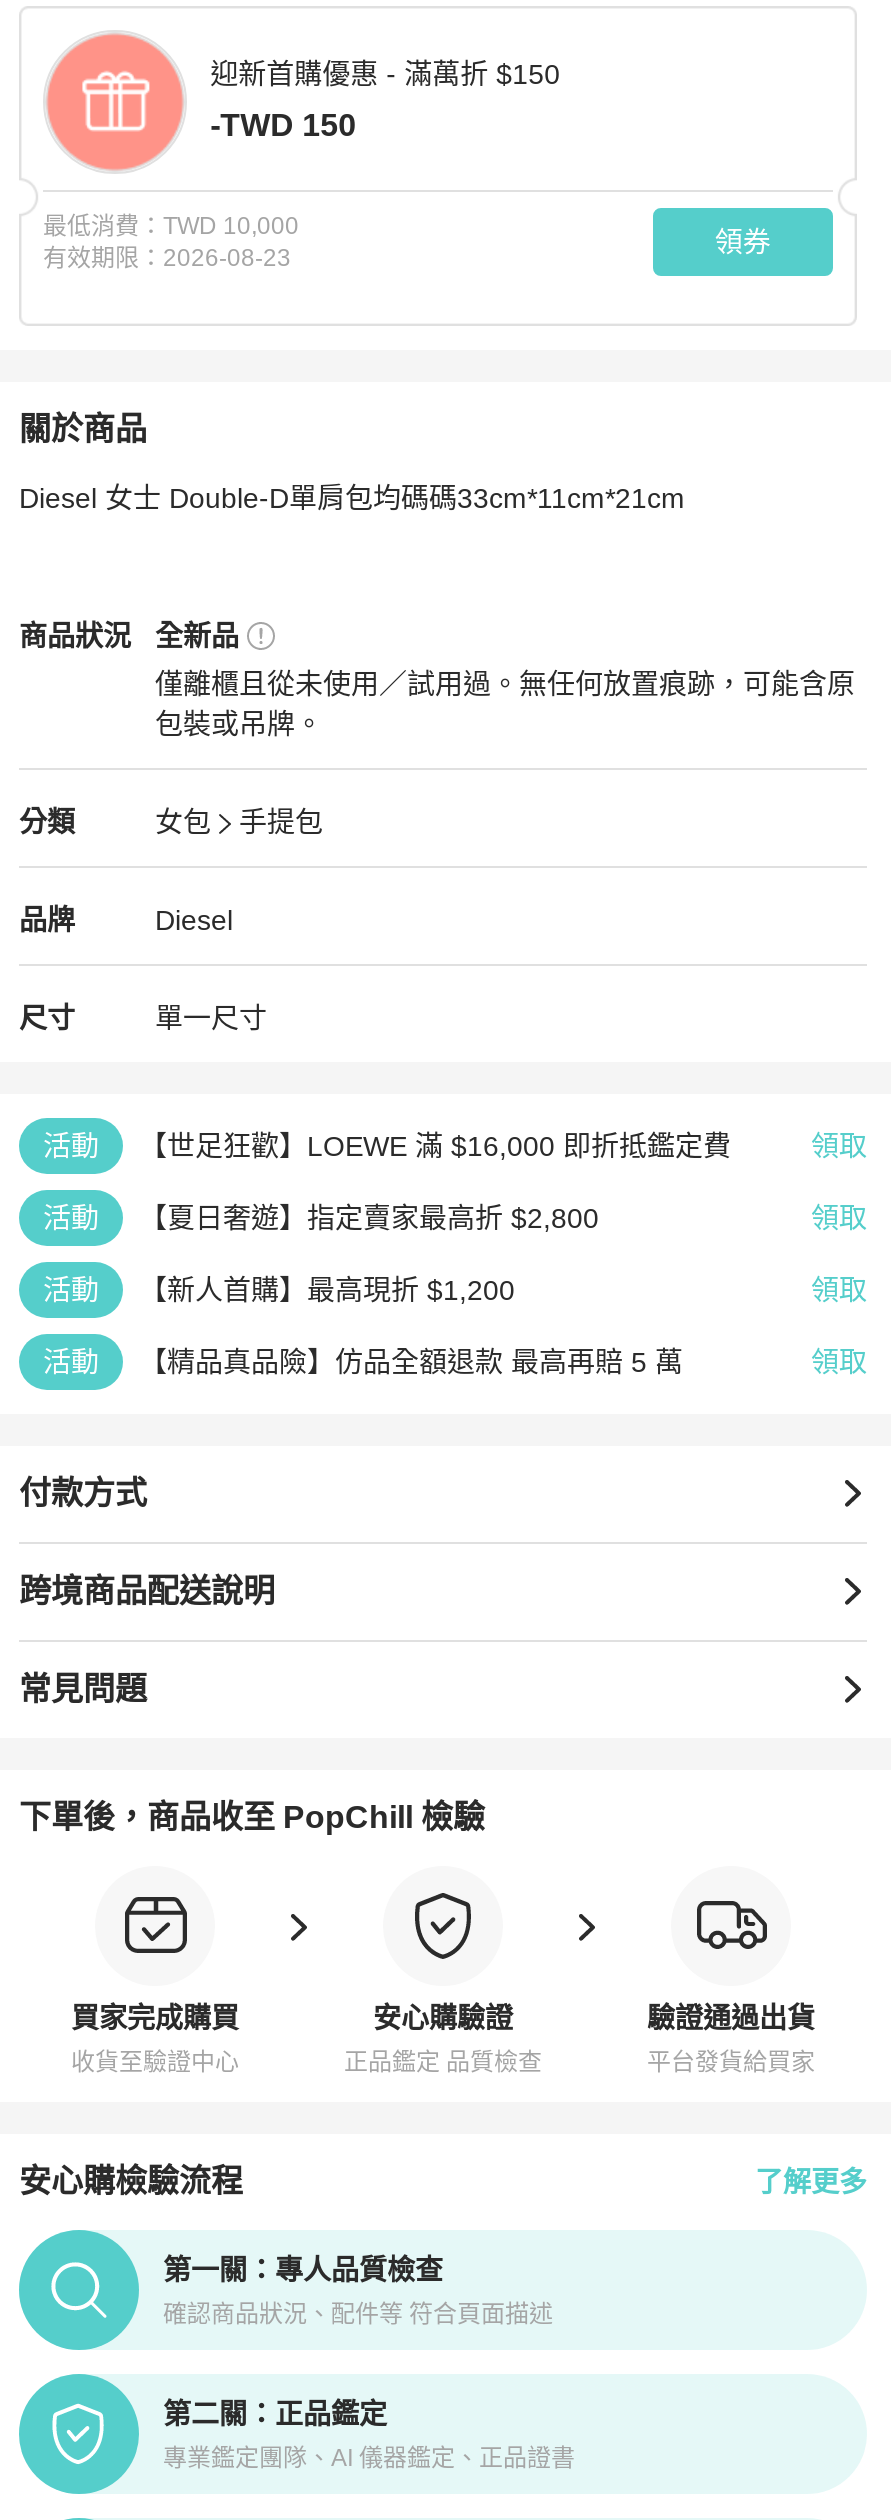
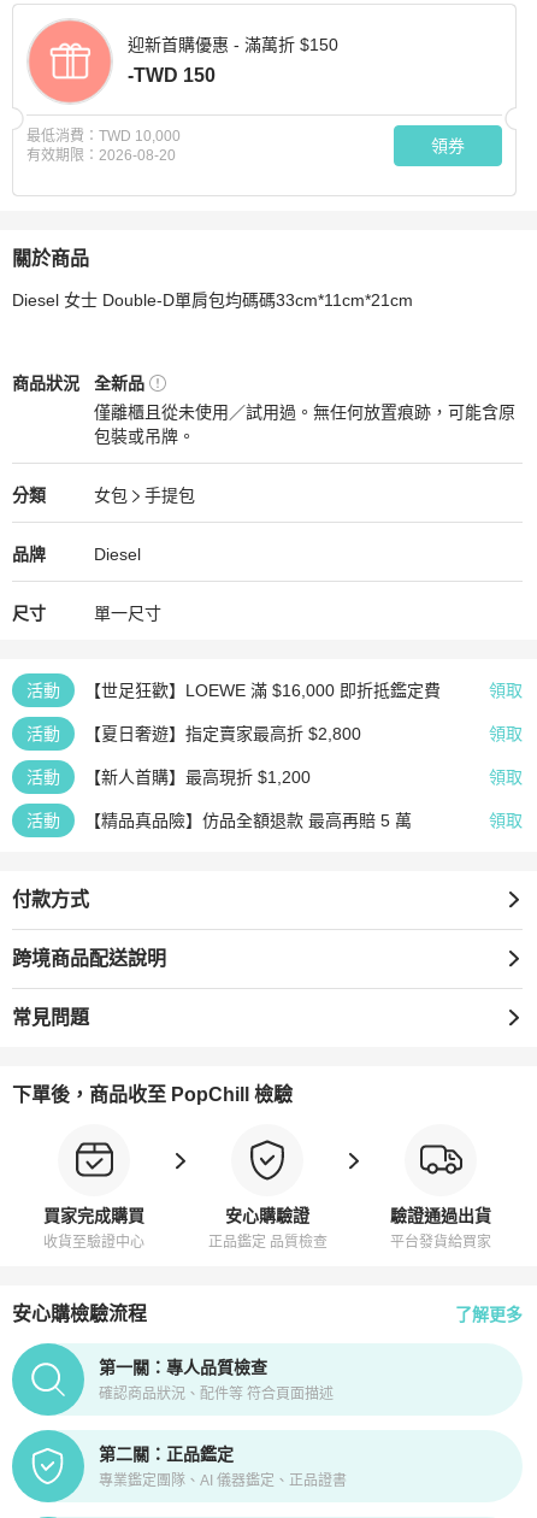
- 有效期限：2026-08-23
+ 有效期限：2026-08-20
